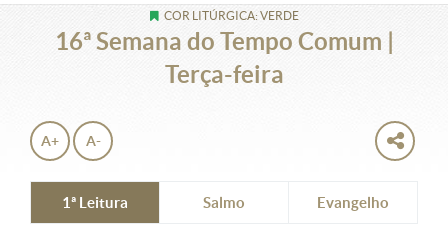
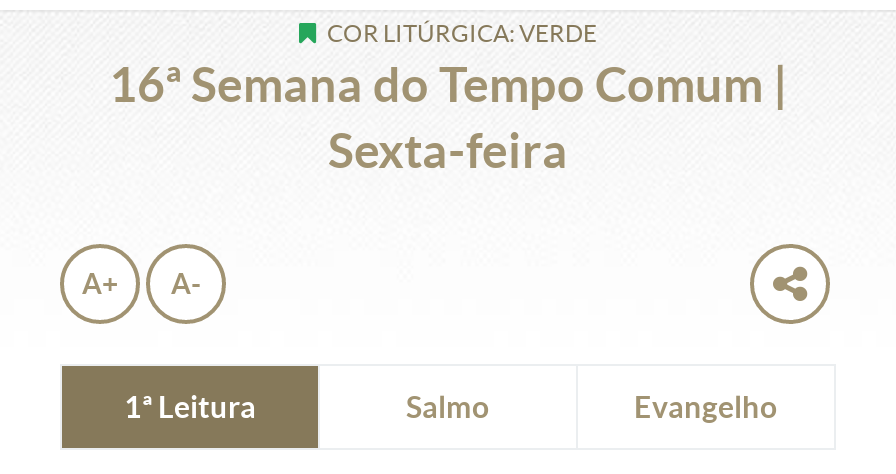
- Terça-feira
+ Sexta-feira
